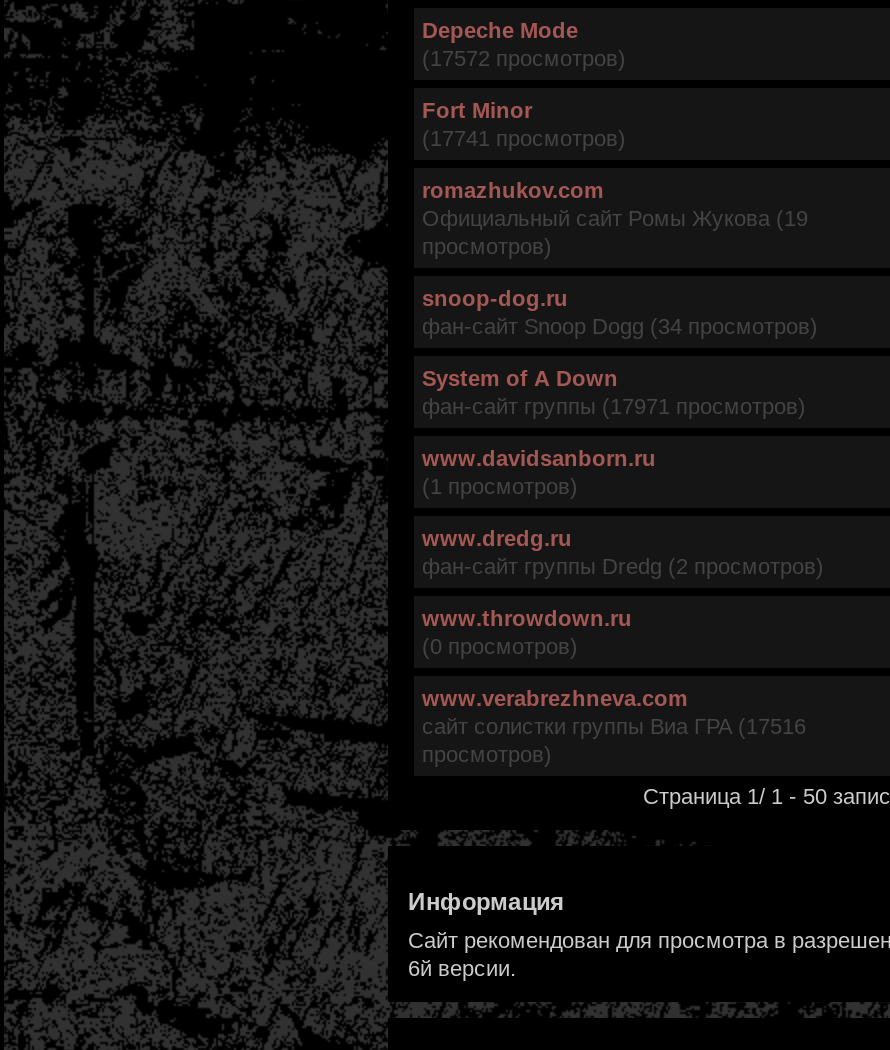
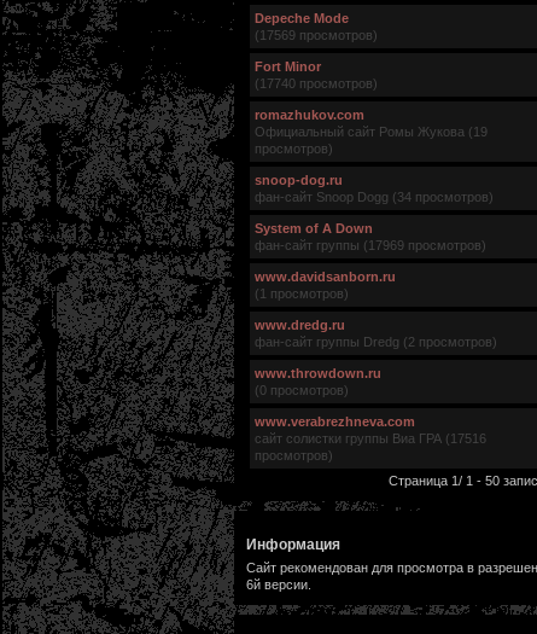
- (17572 просмотров)
+ (17569 просмотров)

- (17741 просмотров)
+ (17740 просмотров)

- фан-сайт группы (17971 просмотров)
+ фан-сайт группы (17969 просмотров)
